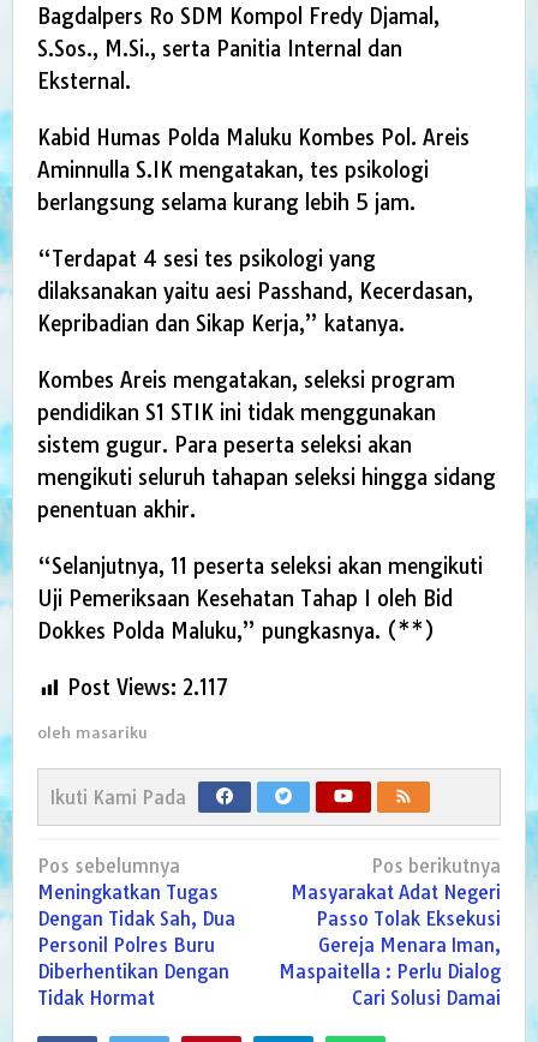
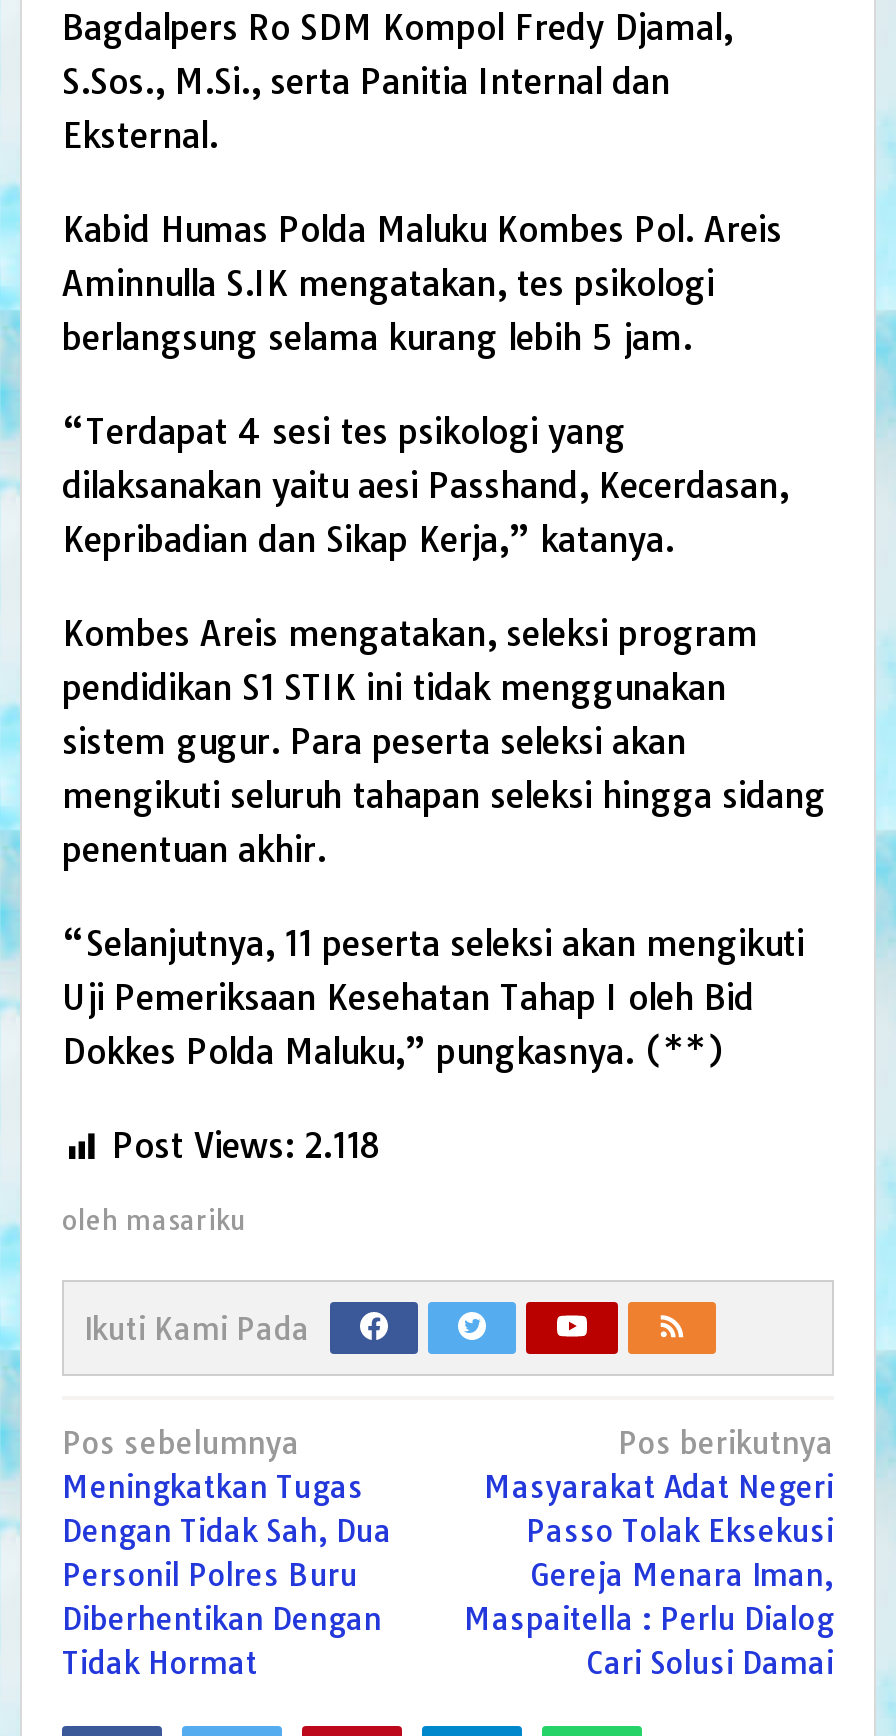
- Post Views: 2.117
+ Post Views: 2.118
